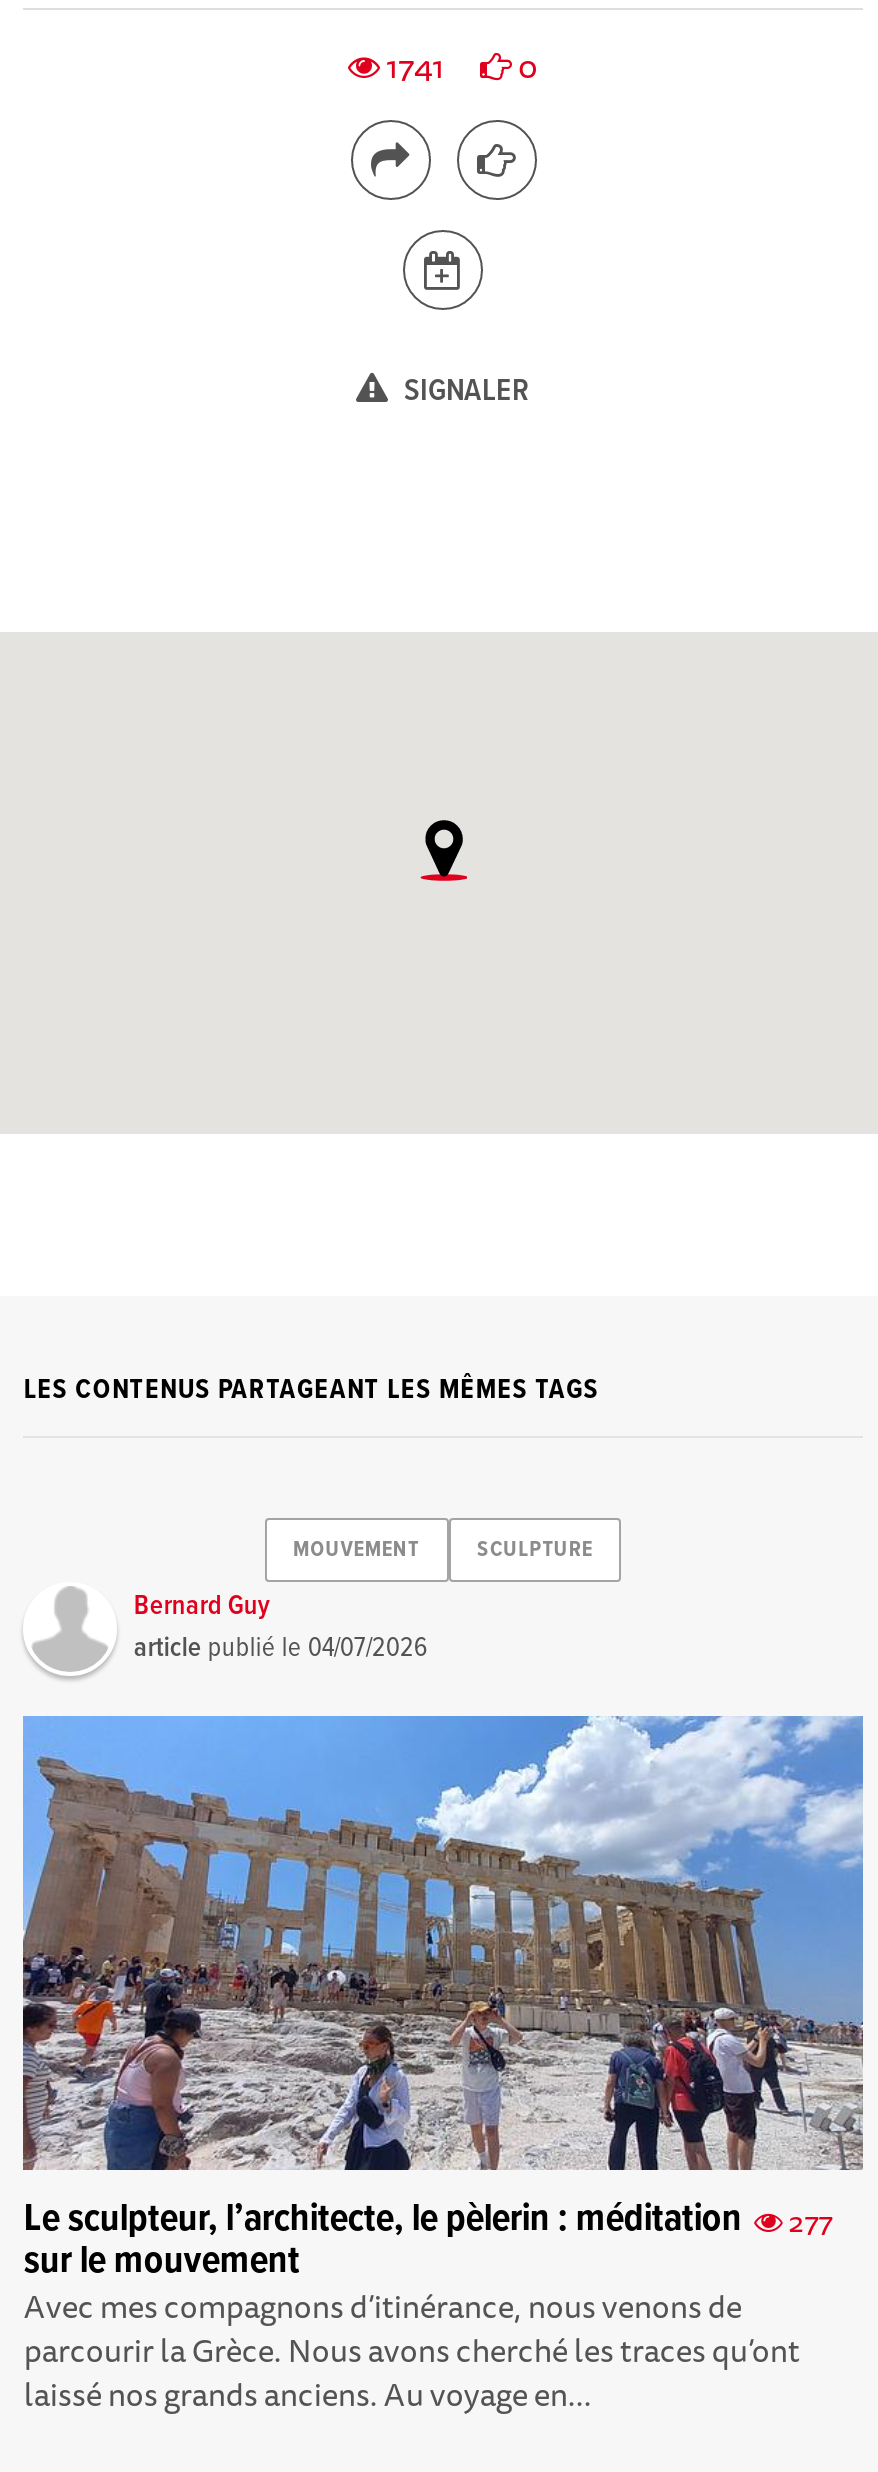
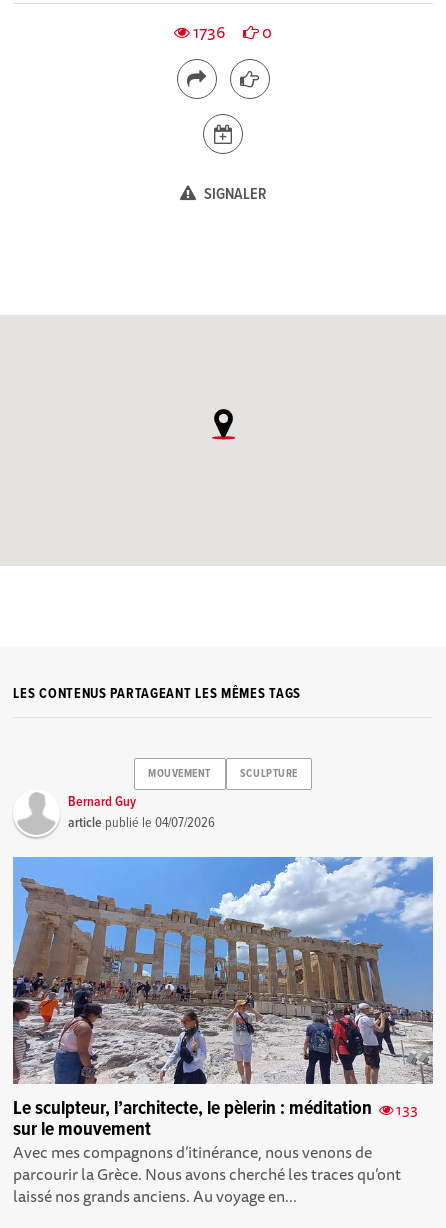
- 1741 0
+ 1736 0

- Le sculpteur, l’architecte, le pèlerin : méditation 277
+ Le sculpteur, l’architecte, le pèlerin : méditation 133
